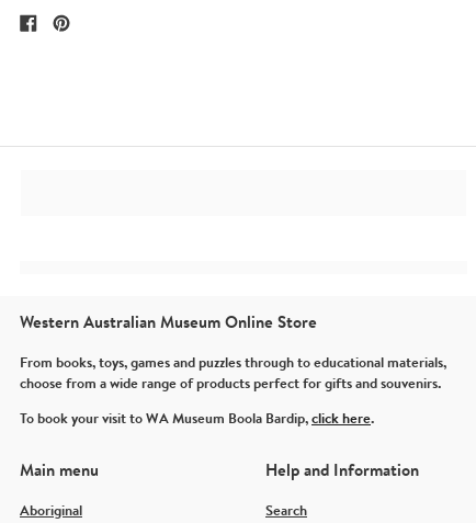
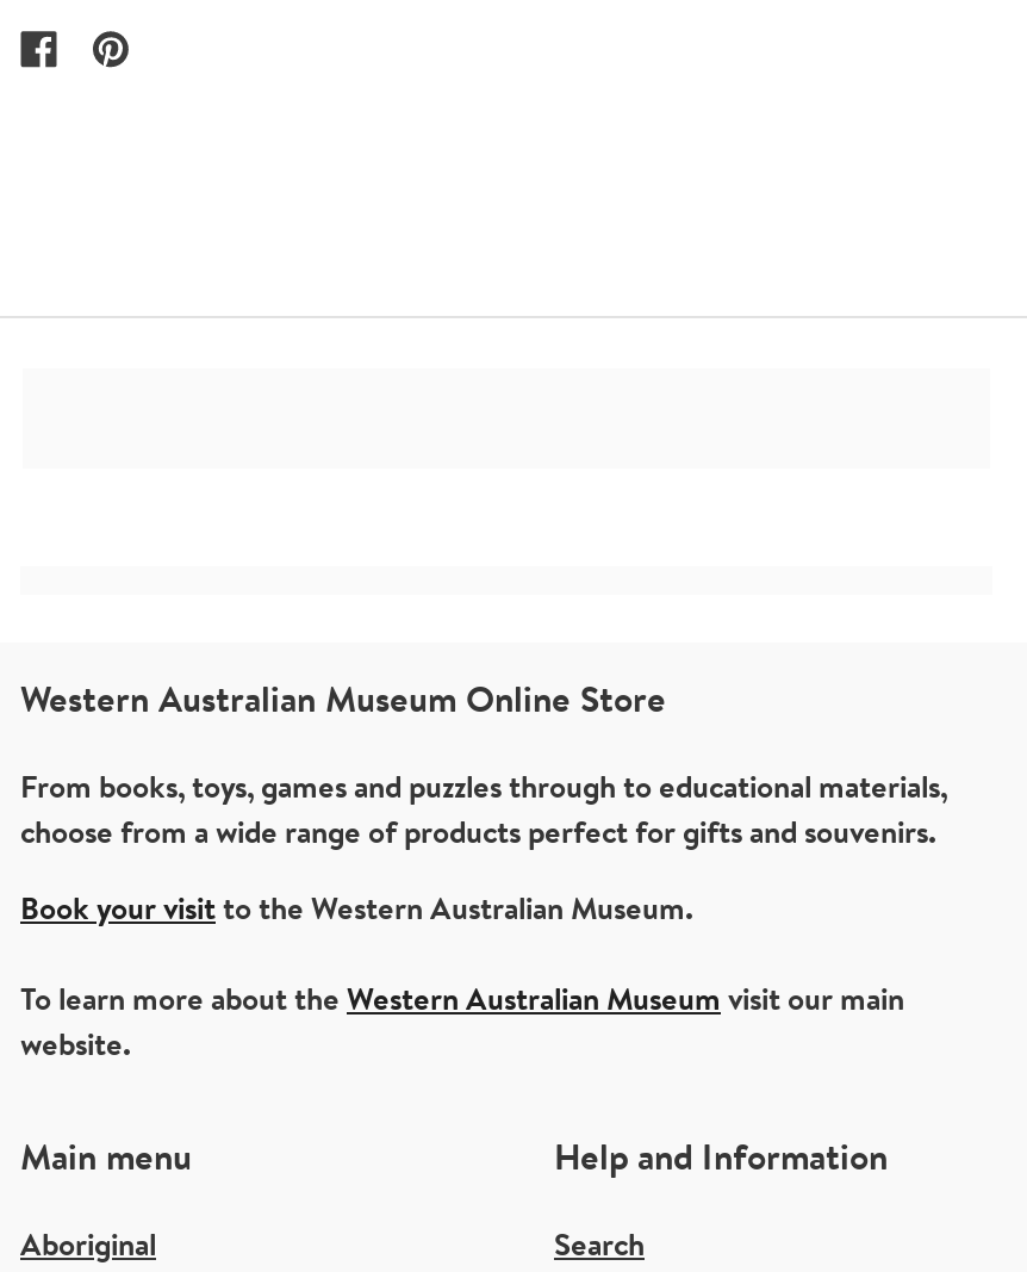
- To book your visit to WA Museum Boola Bardip, click here.
+ Book your visit to the Western Australian Museum.
+ To learn more about the Western Australian Museum visit our main
+ website.
